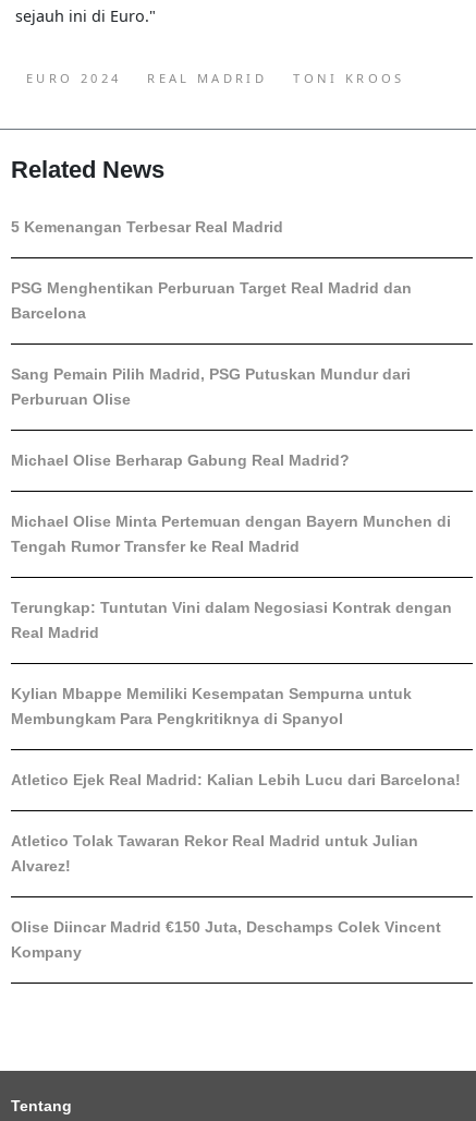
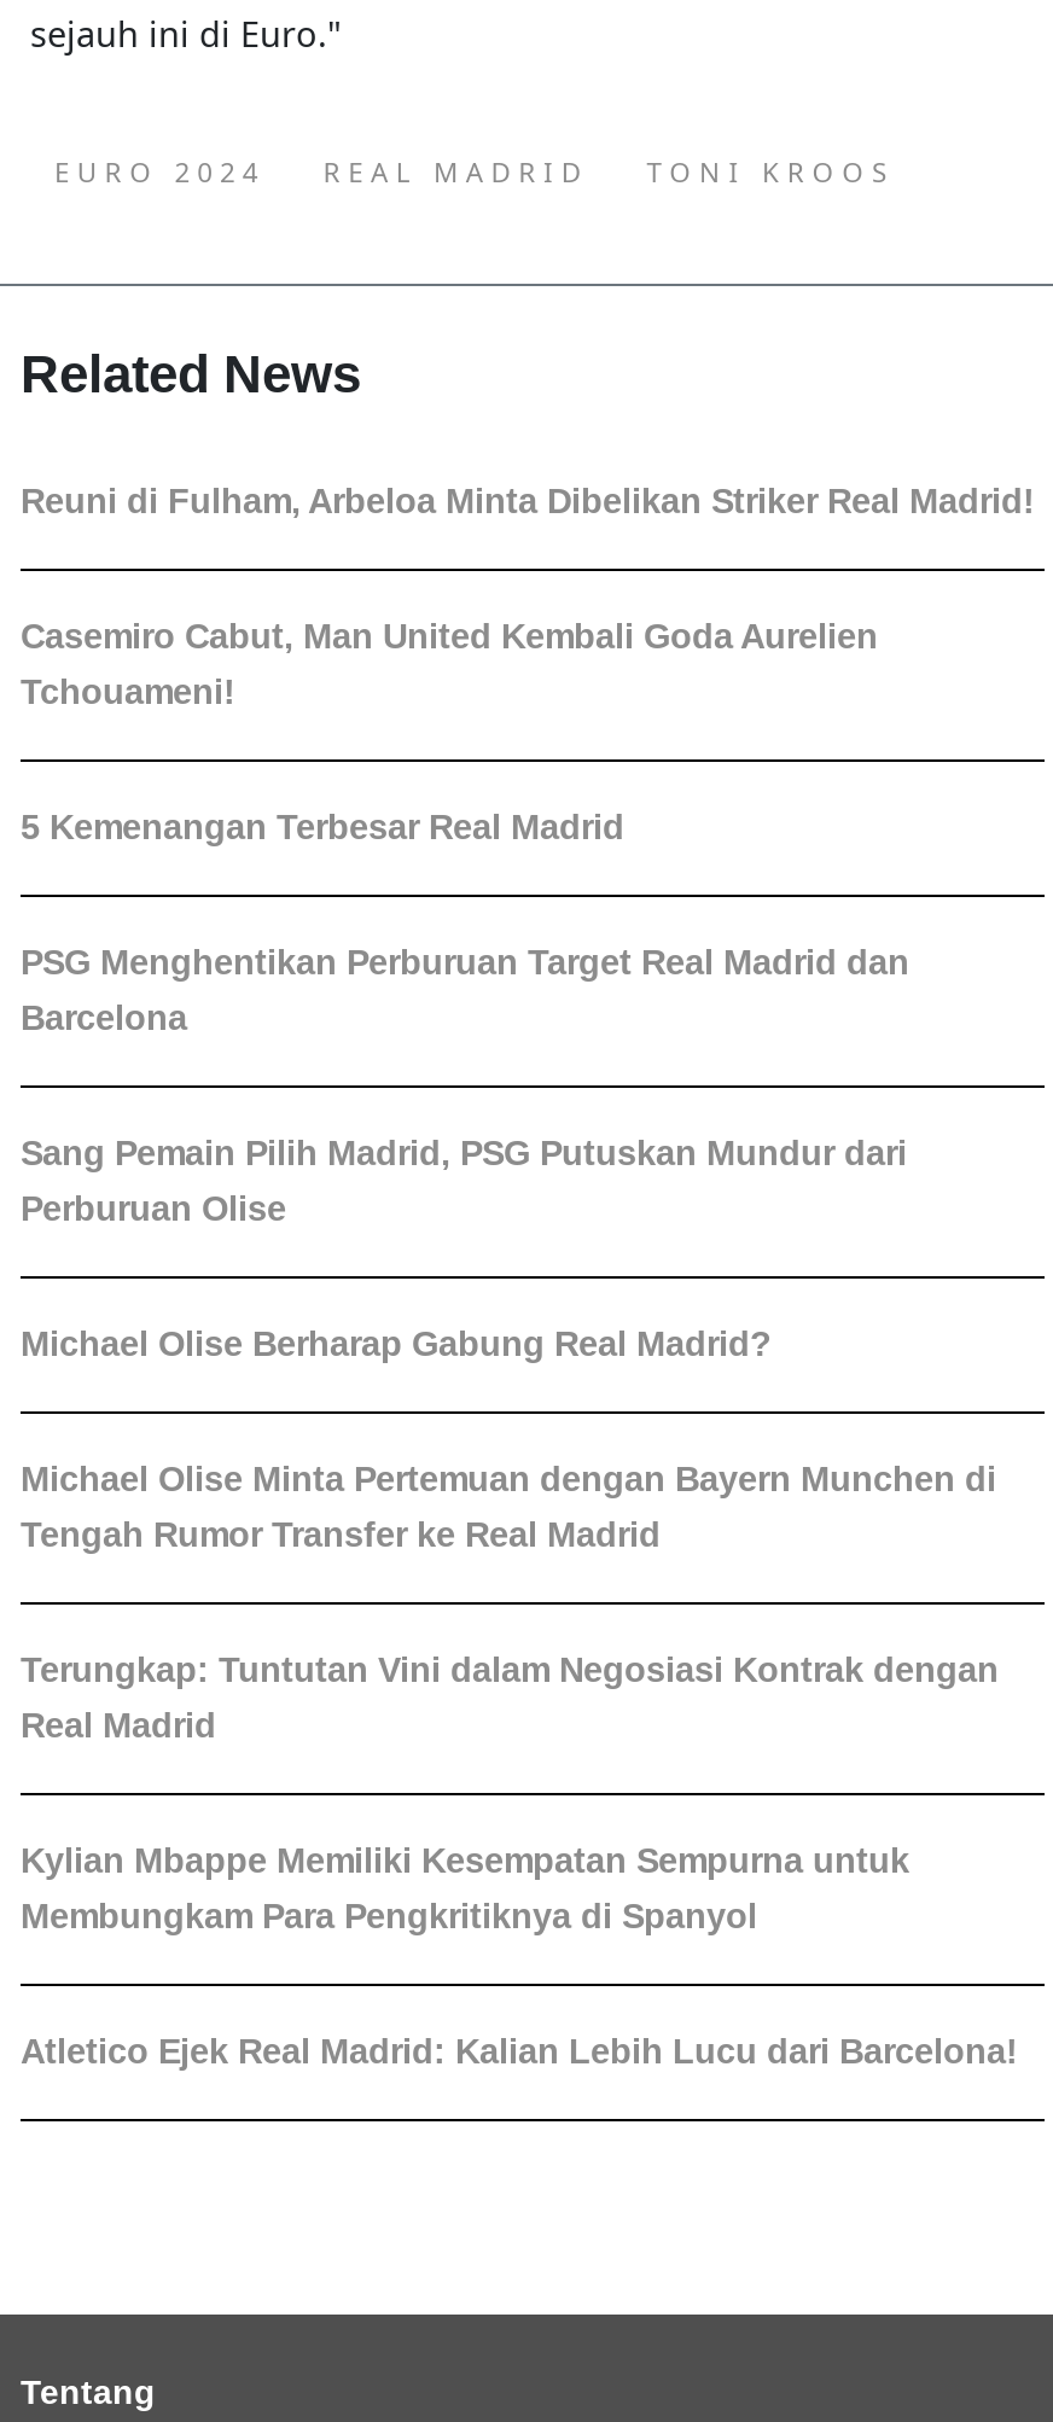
+ Reuni di Fulham, Arbeloa Minta Dibelikan Striker Real Madrid!
+ Casemiro Cabut, Man United Kembali Goda Aurelien
+ Tchouameni!

moved down: 5 Kemenangan Terbesar Real Madrid | PSG Menghentikan Perburuan Target Real Madrid dan | Barcelona | ... | Membungkam Para Pengkritiknya di Spanyol | Atletico Ejek Real Madrid: Kalian Lebih Lucu dari Barcelona!

- Atletico Tolak Tawaran Rekor Real Madrid untuk Julian
- Alvarez!
- Olise Diincar Madrid €150 Juta, Deschamps Colek Vincent
- Kompany
